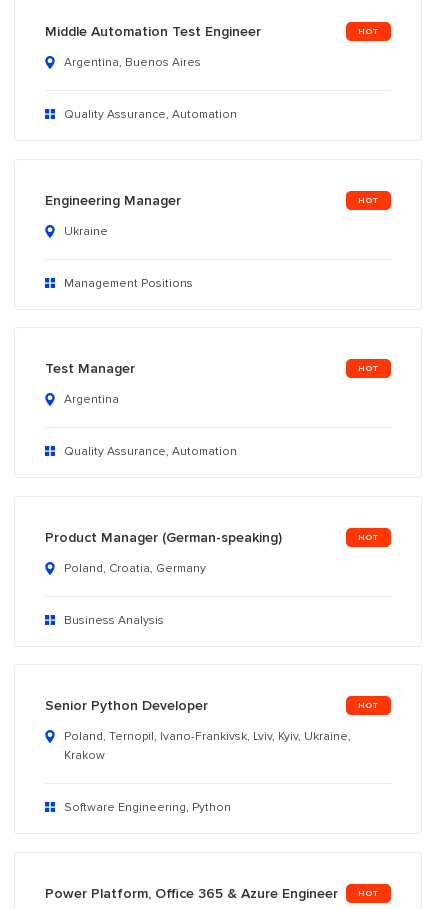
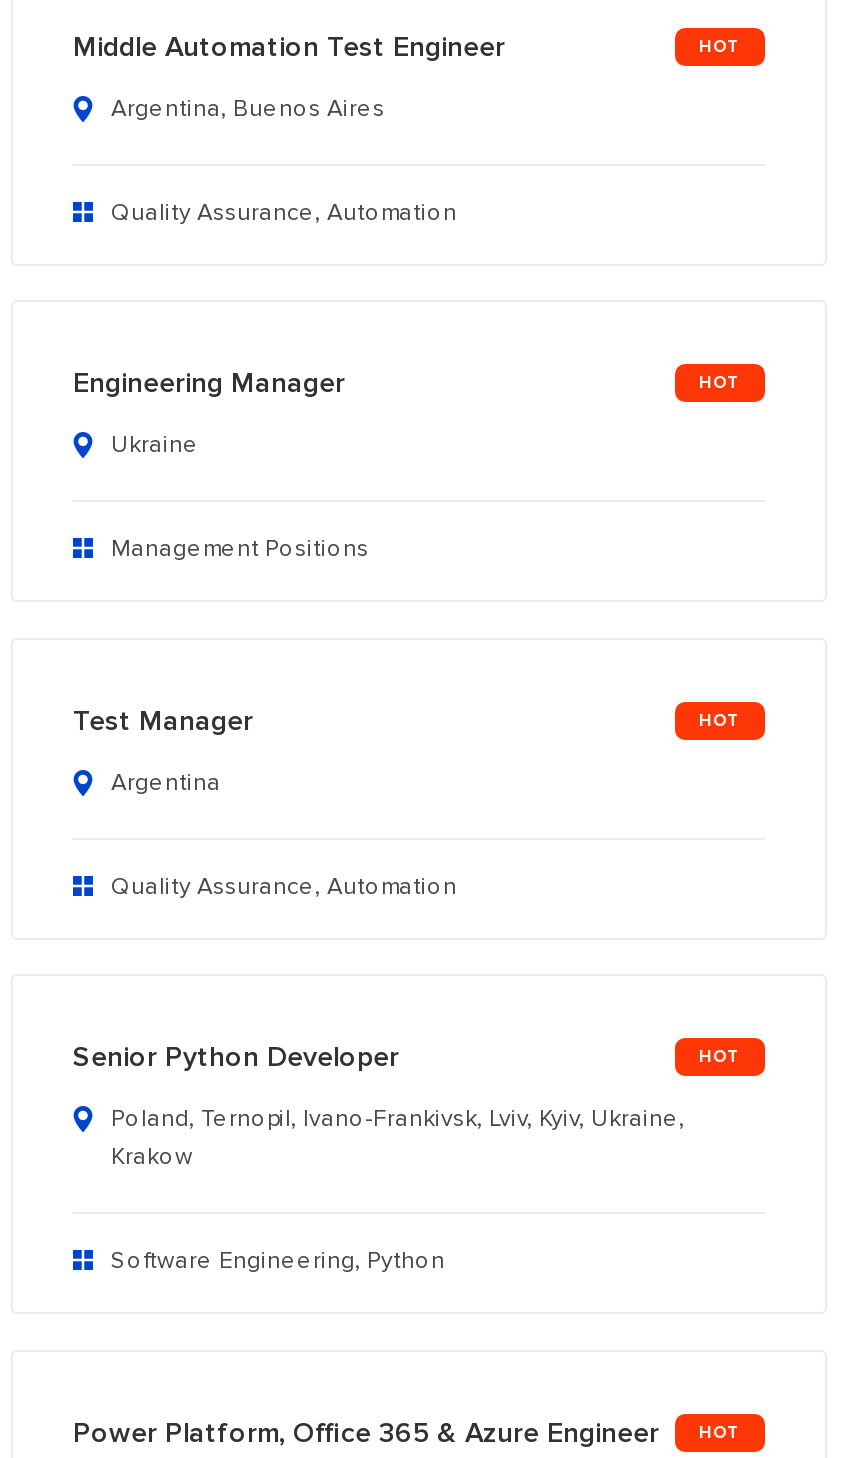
- Product Manager (German-speaking)
- Poland, Croatia, Germany
- Business Analysis
